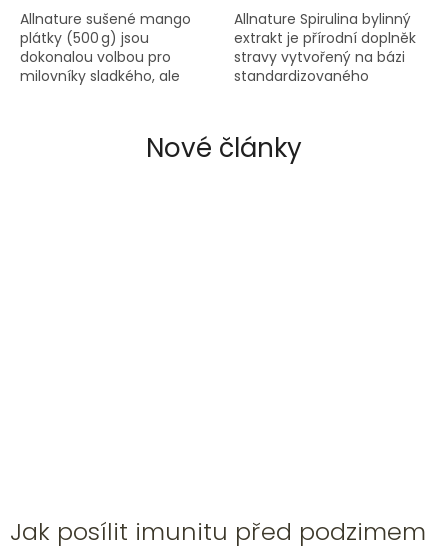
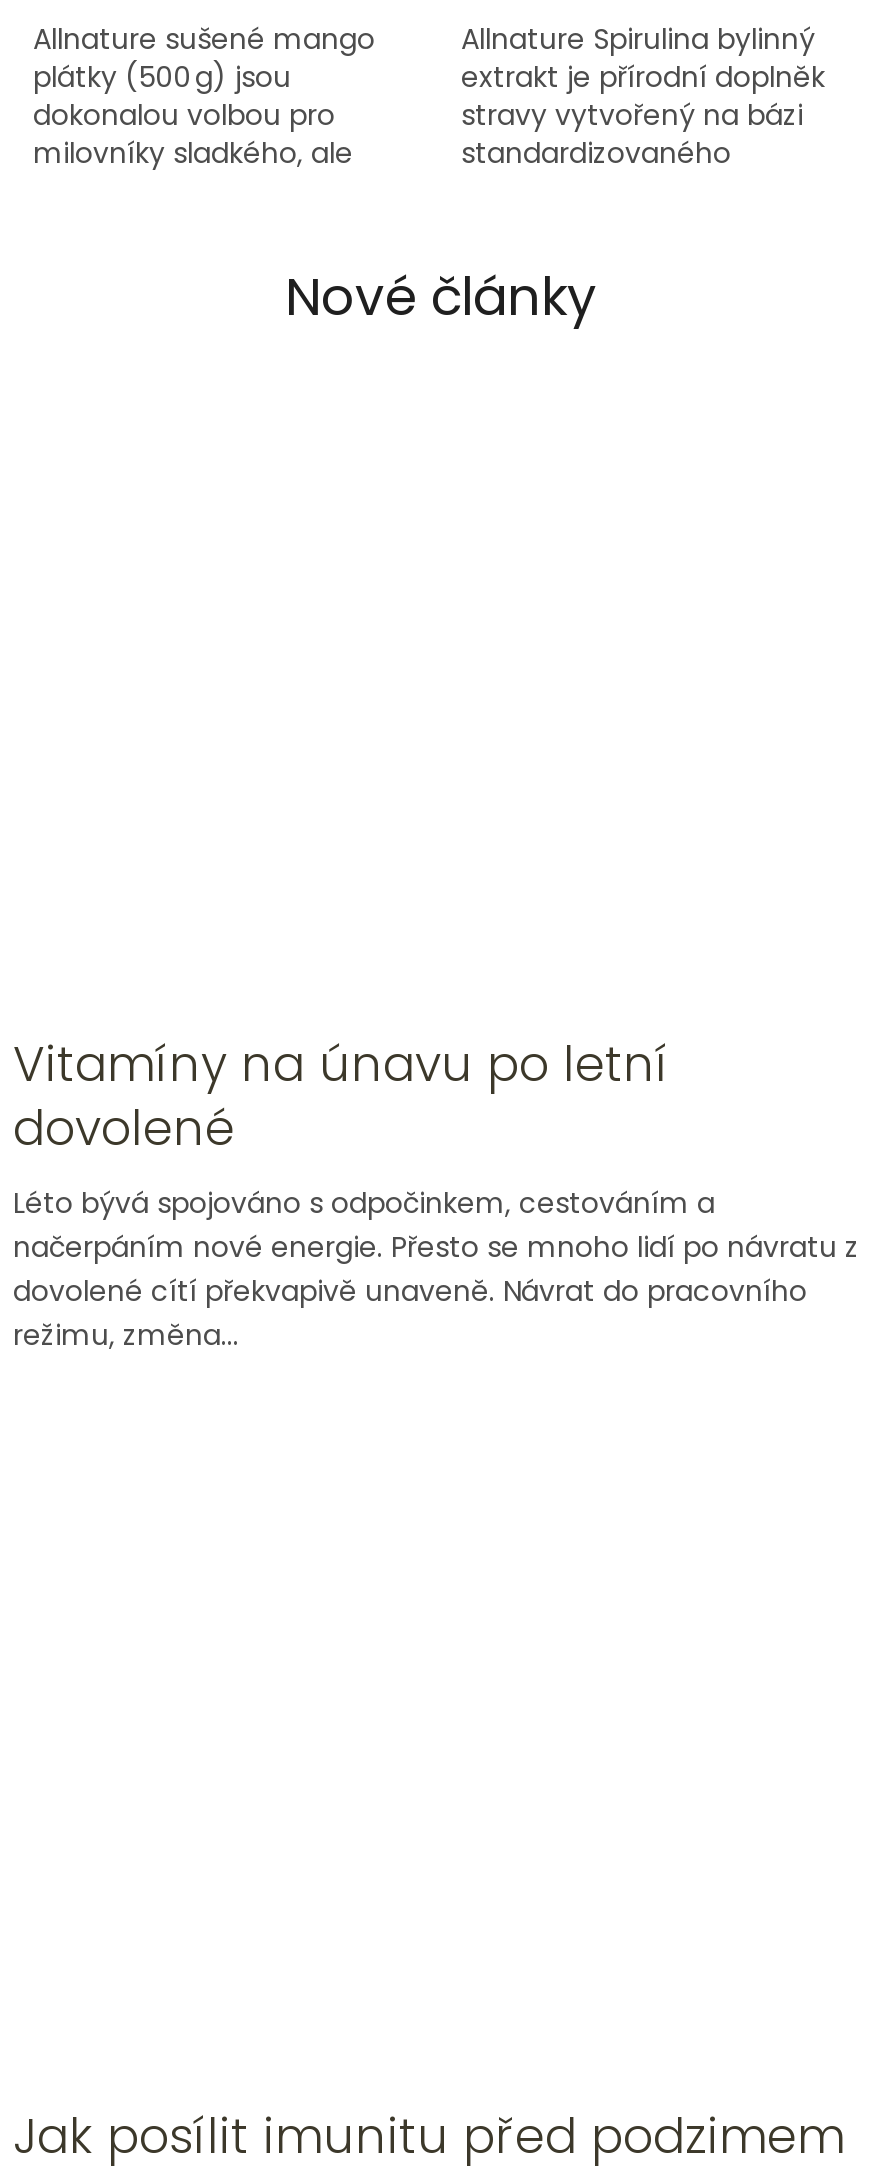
+ Vitamíny na únavu po letní
+ dovolené
+ Léto bývá spojováno s odpočinkem, cestováním a
+ načerpáním nové energie. Přesto se mnoho lidí po návratu z
+ dovolené cítí překvapivě unaveně. Návrat do pracovního
+ režimu, změna...
